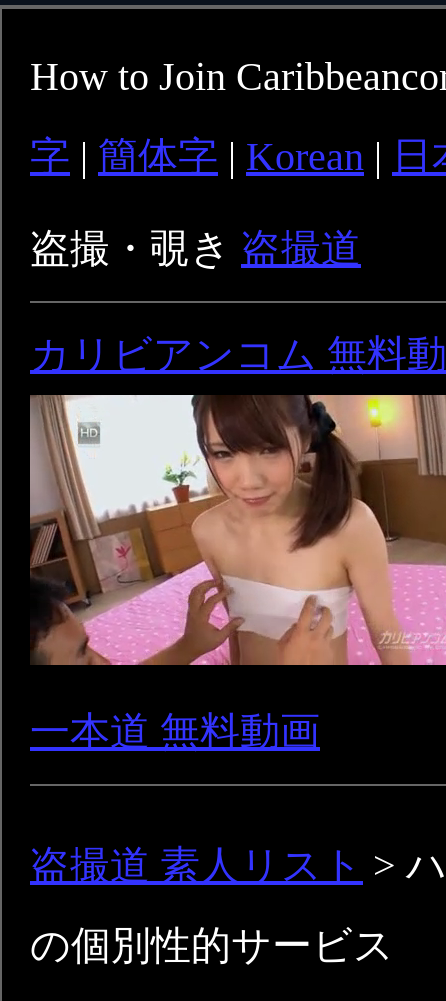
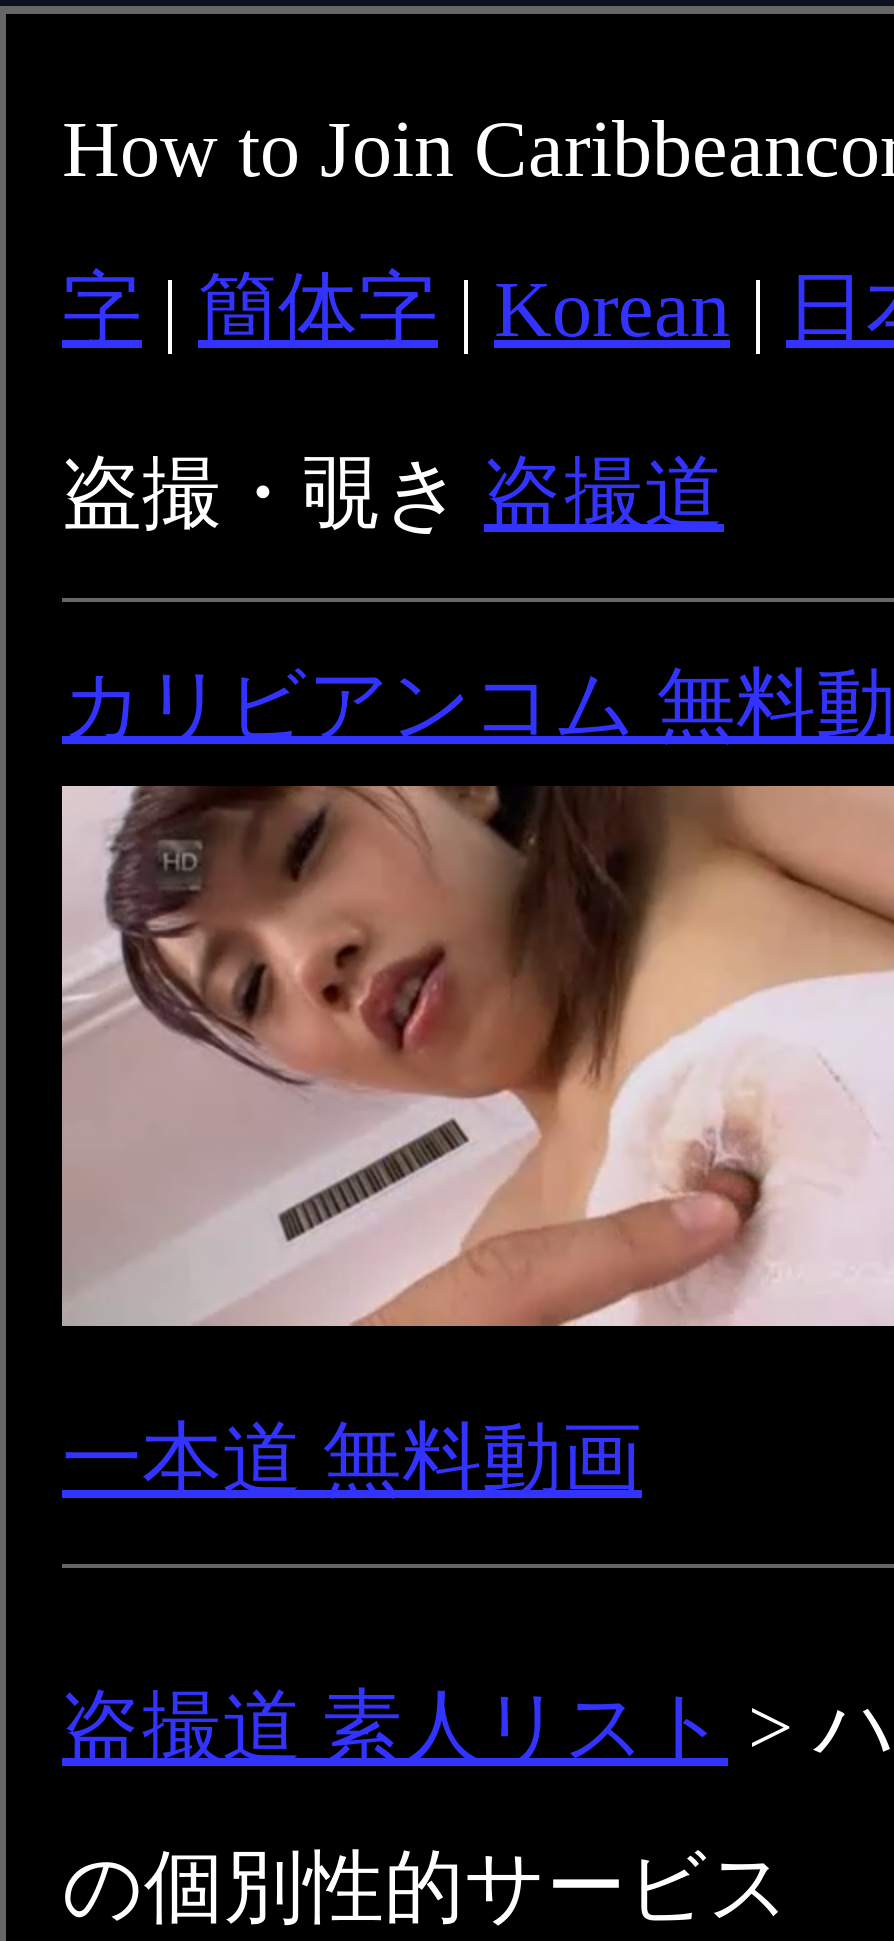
- [image]
+ [image]
